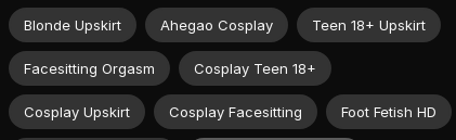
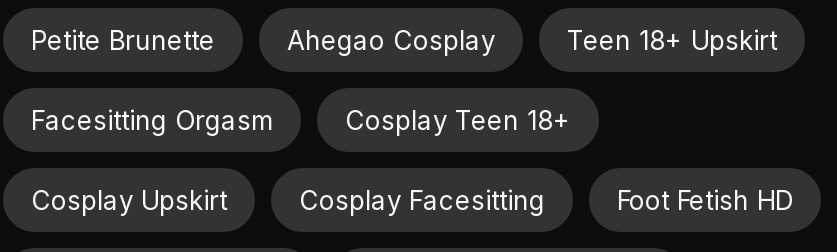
- Blonde Upskirt
+ Petite Brunette
